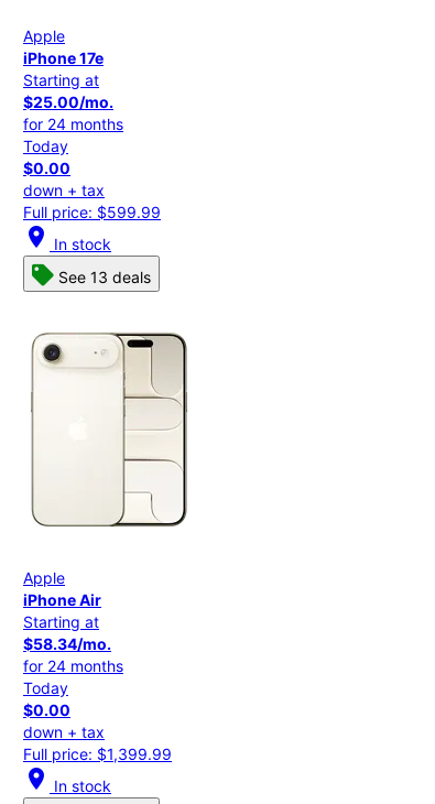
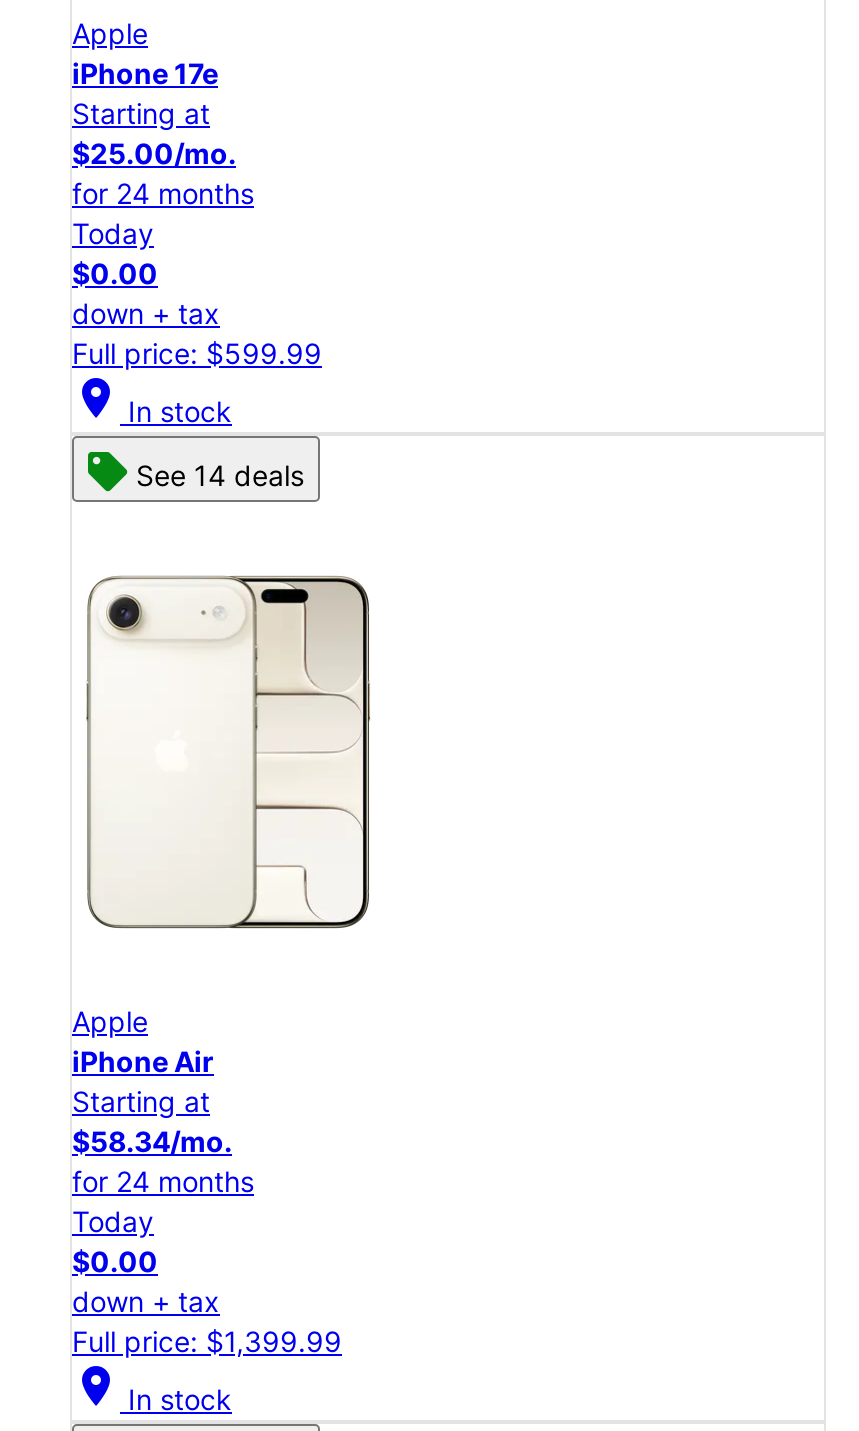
- See 13 deals
+ See 14 deals
